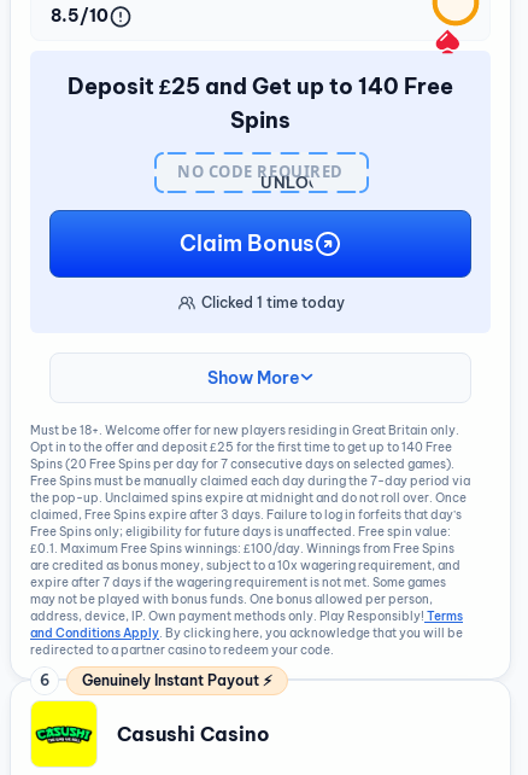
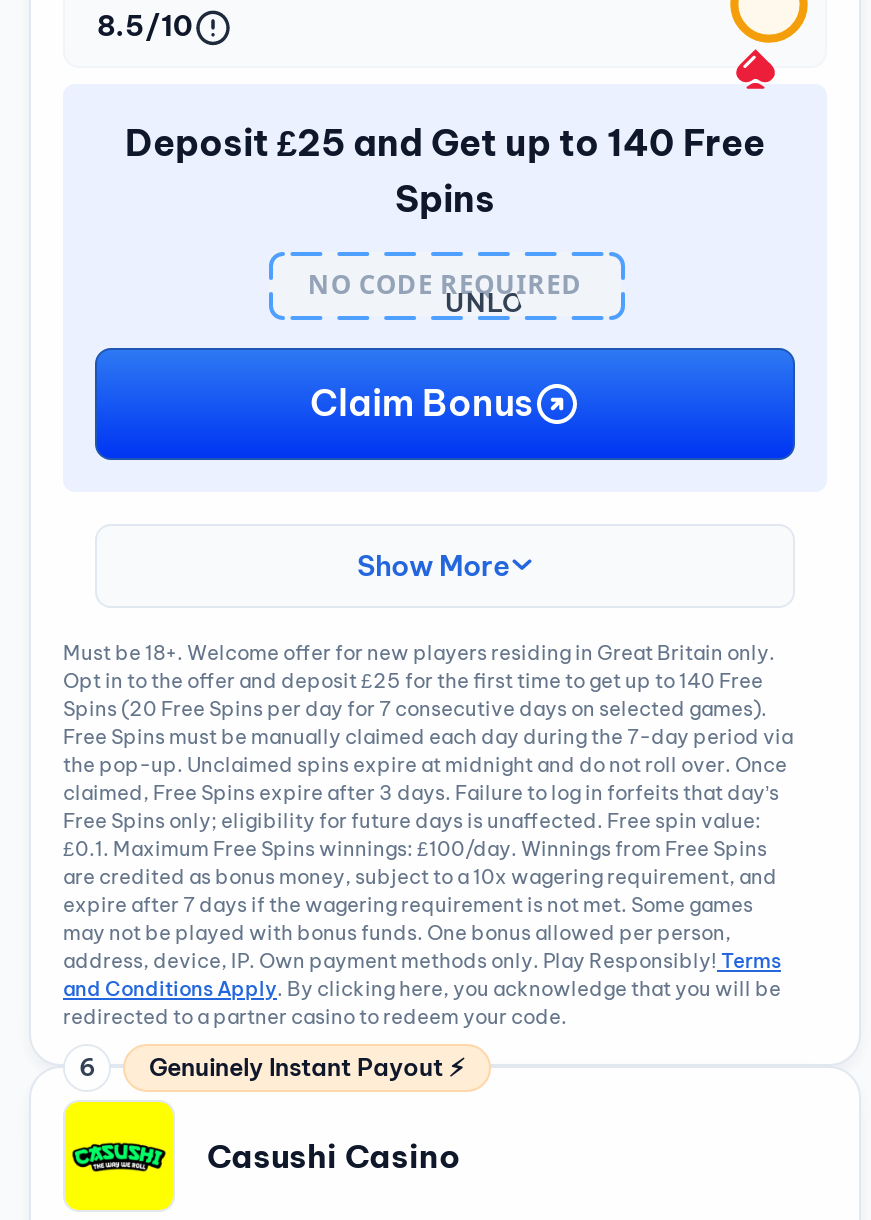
- Clicked 1 time today
